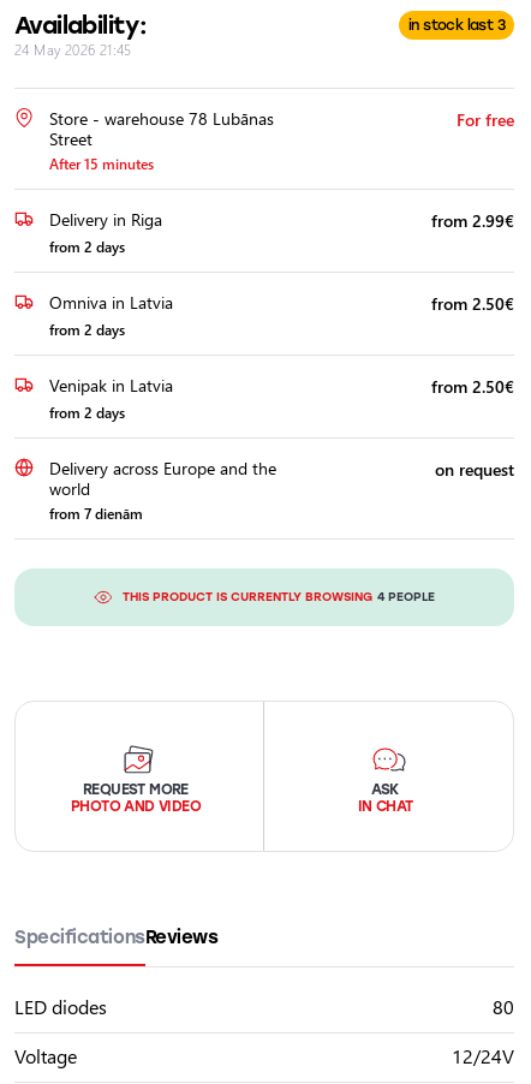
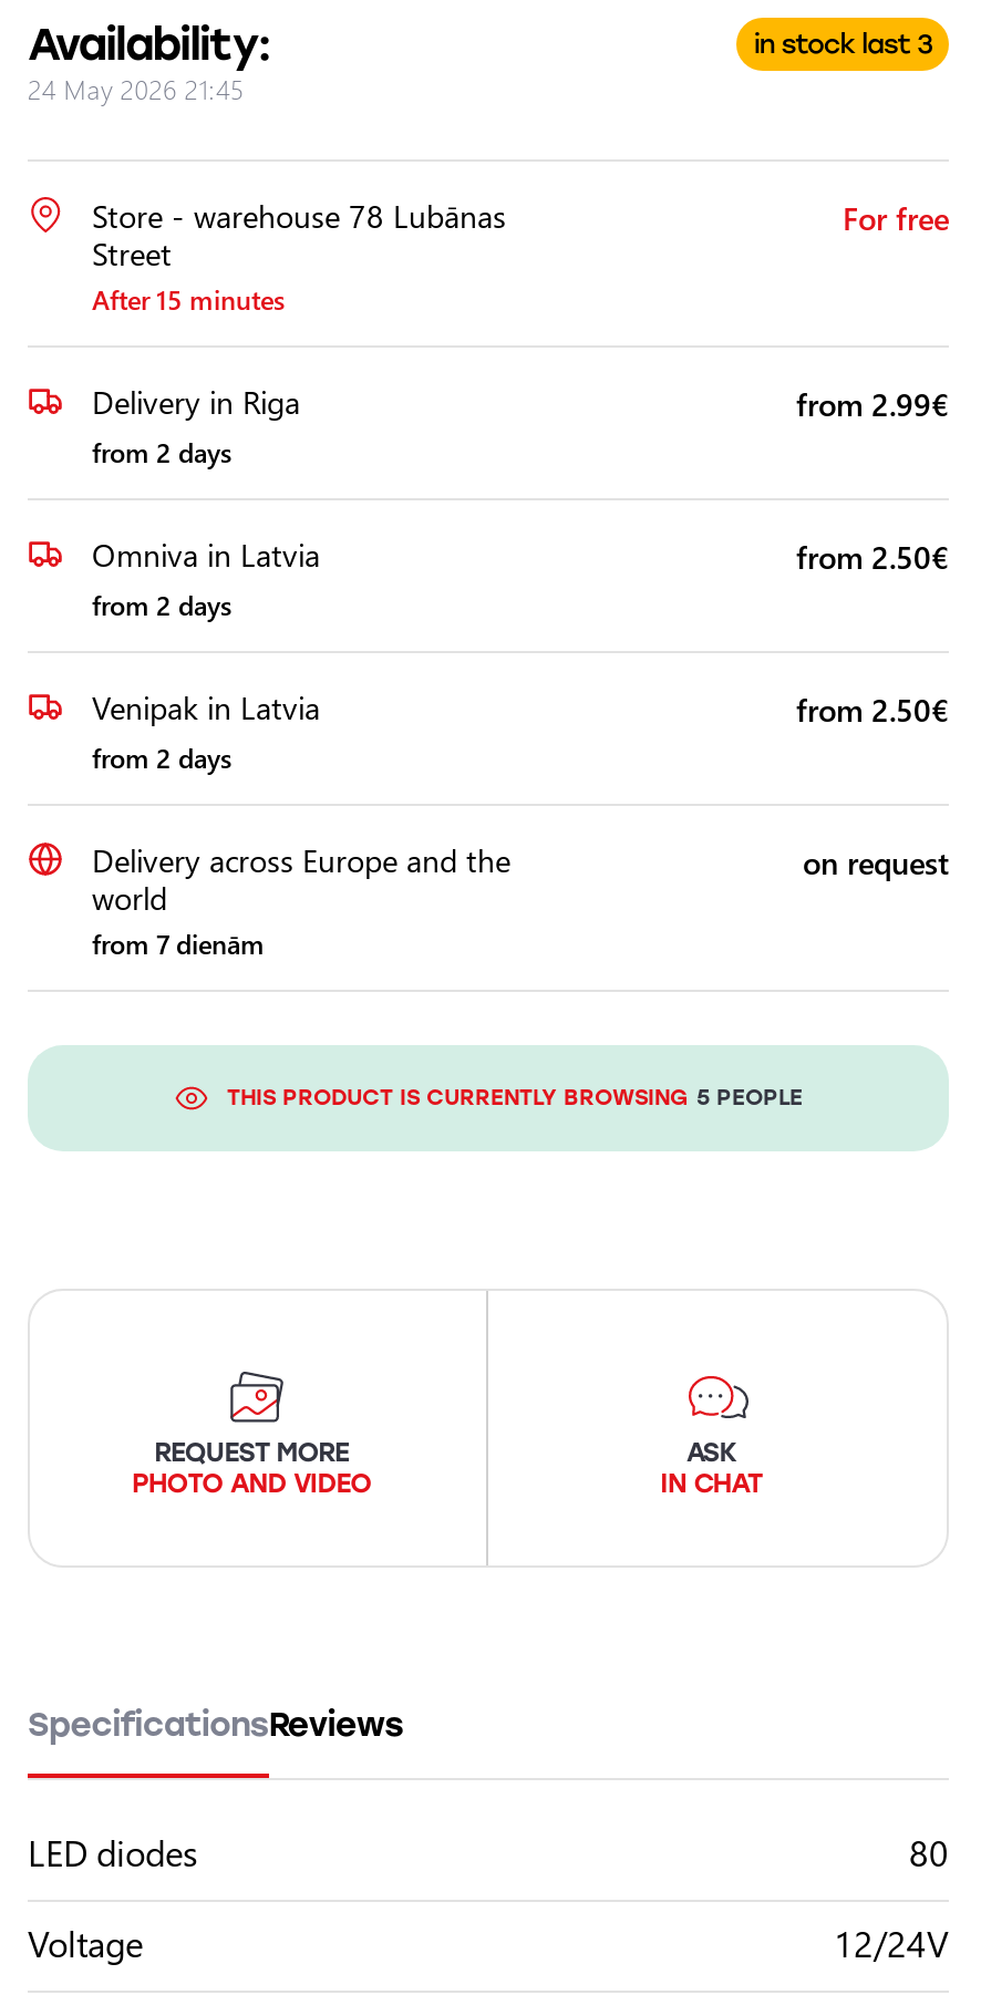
- THIS PRODUCT IS CURRENTLY BROWSING 4 PEOPLE
+ THIS PRODUCT IS CURRENTLY BROWSING 5 PEOPLE
